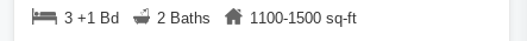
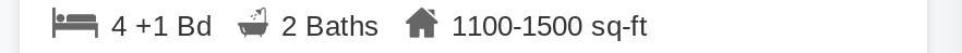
- 3 +1 Bd
+ 4 +1 Bd
